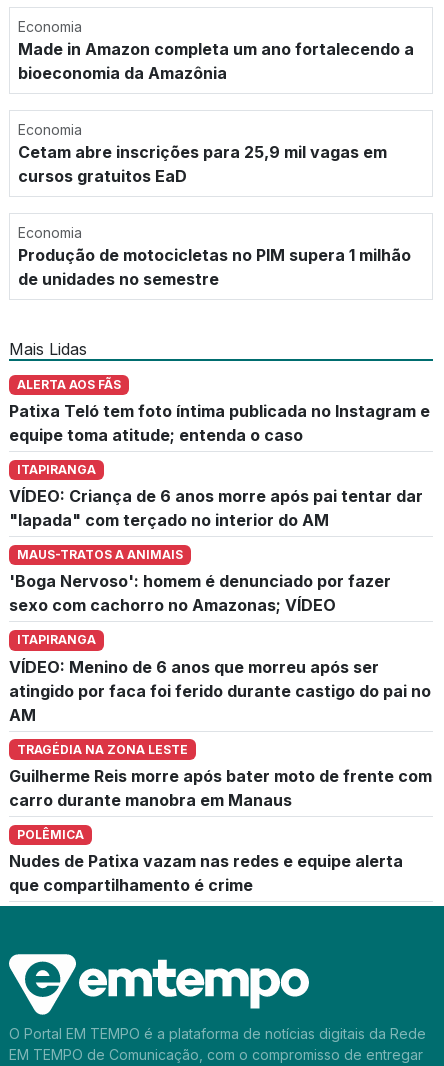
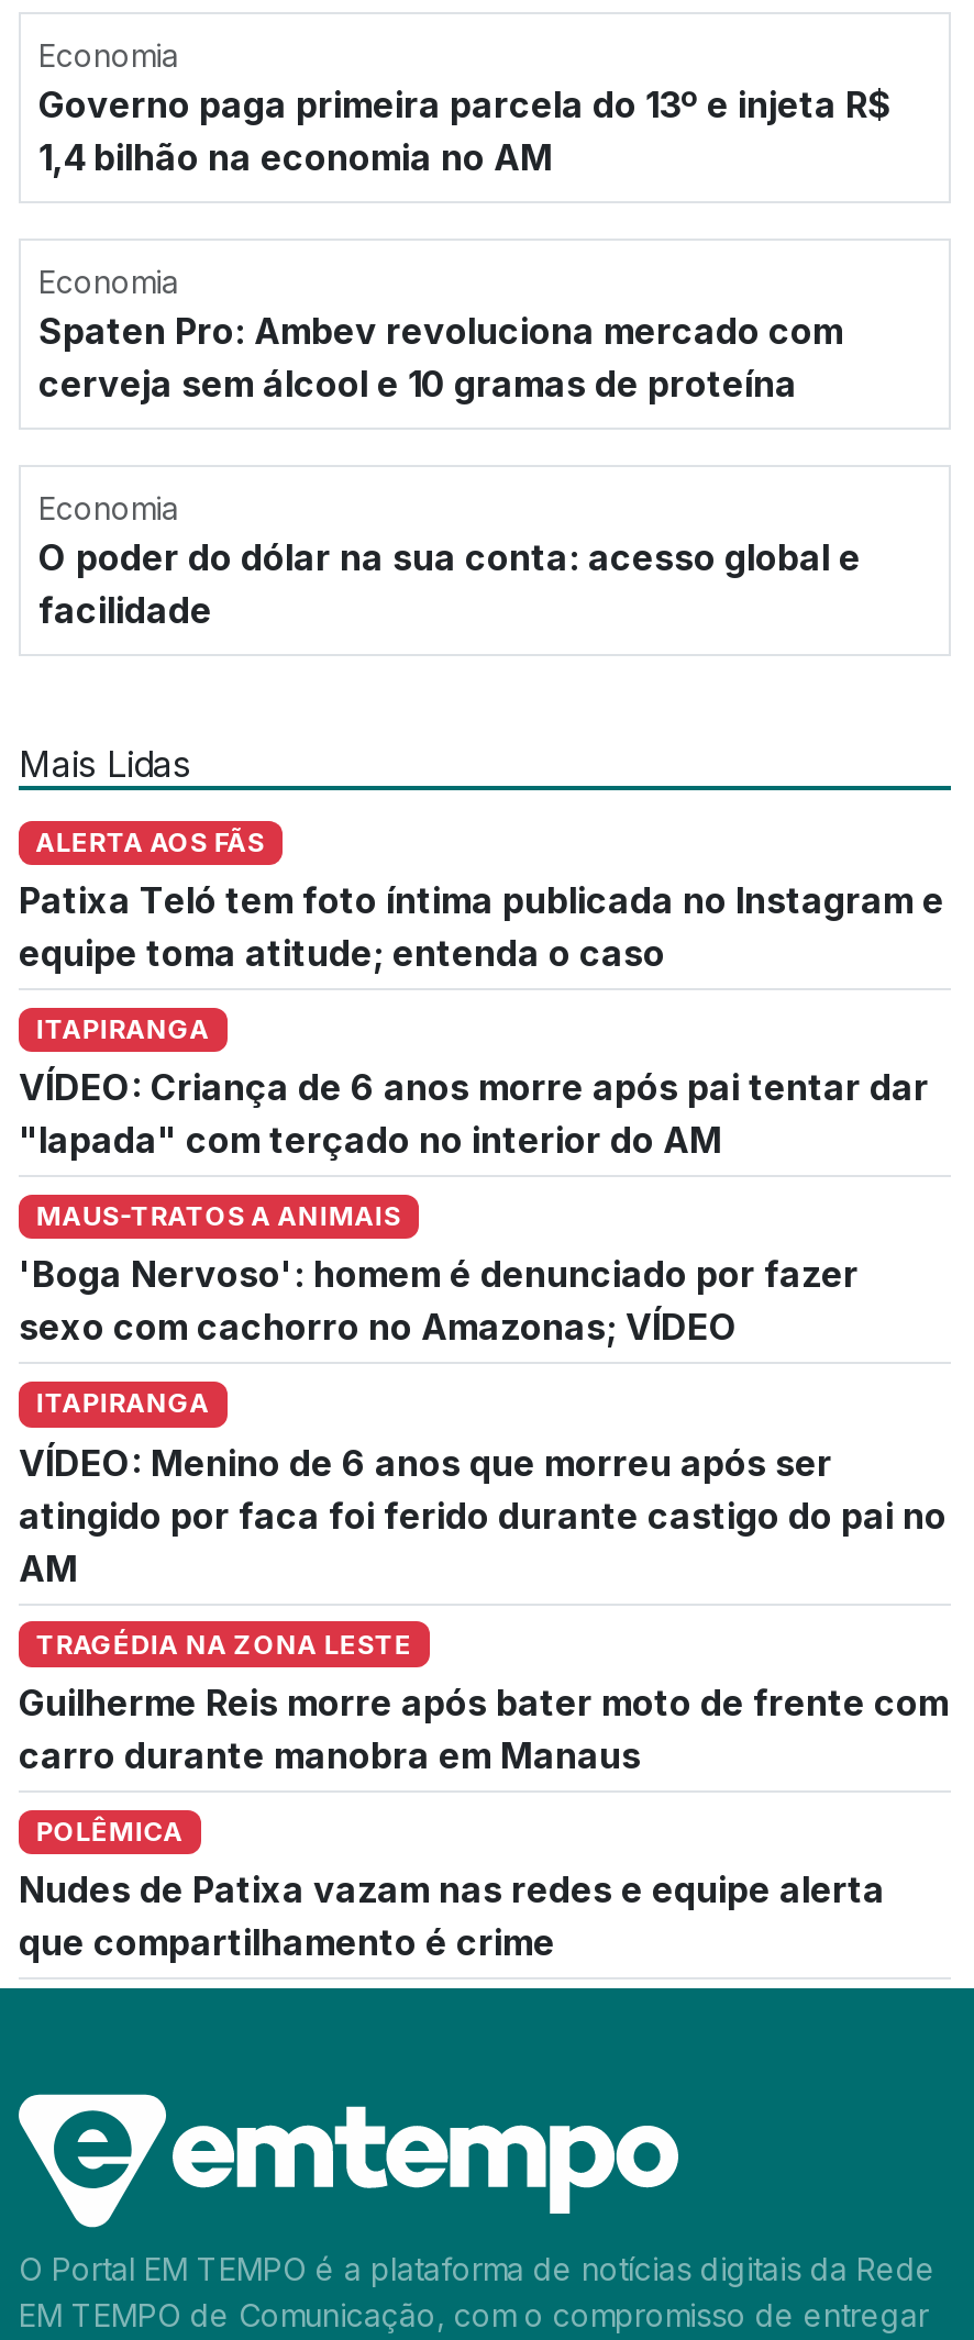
- Made in Amazon completa um ano fortalecendo a
- bioeconomia da Amazônia
+ Governo paga primeira parcela do 13º e injeta R$
+ 1,4 bilhão na economia no AM

- Cetam abre inscrições para 25,9 mil vagas em
- cursos gratuitos EaD
+ Spaten Pro: Ambev revoluciona mercado com
+ cerveja sem álcool e 10 gramas de proteína

- Produção de motocicletas no PIM supera 1 milhão
- de unidades no semestre
+ O poder do dólar na sua conta: acesso global e
+ facilidade
